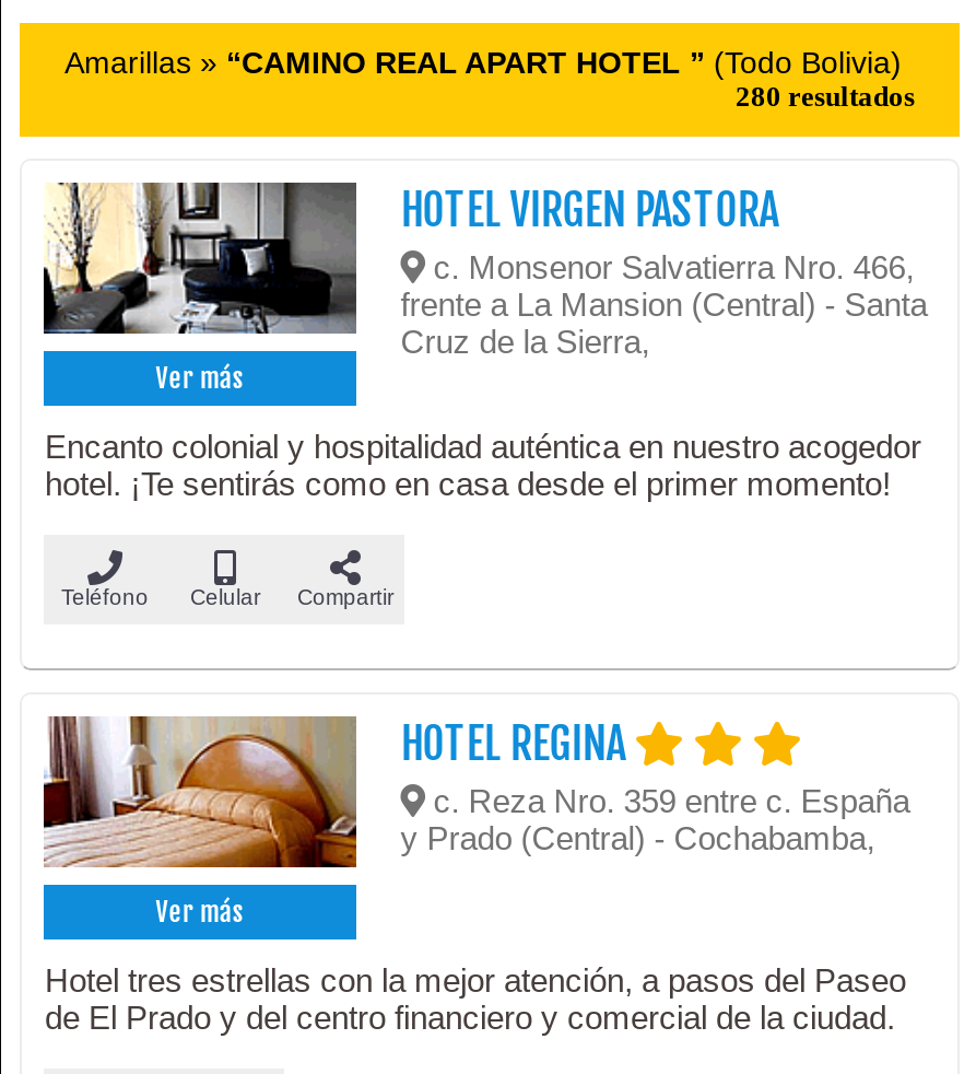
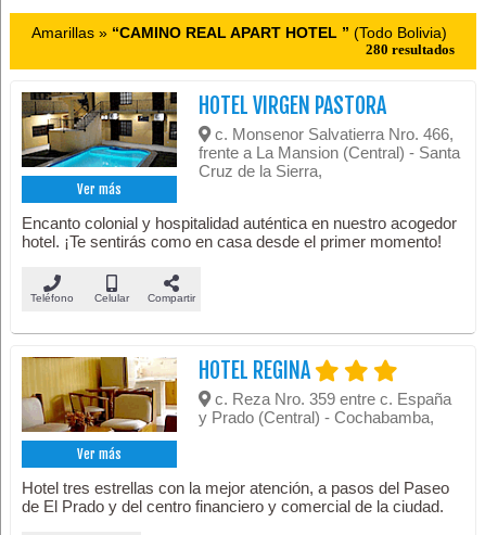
- [image]
+ [image]

- [image]
+ [image]
